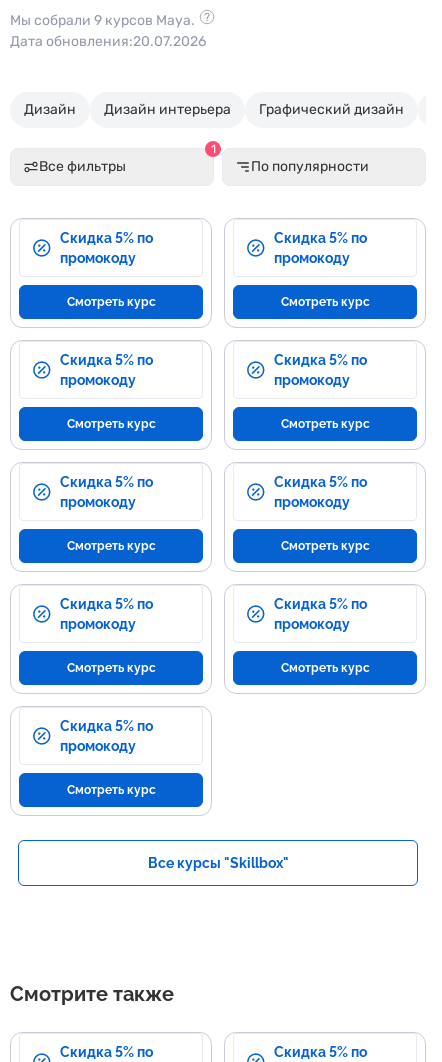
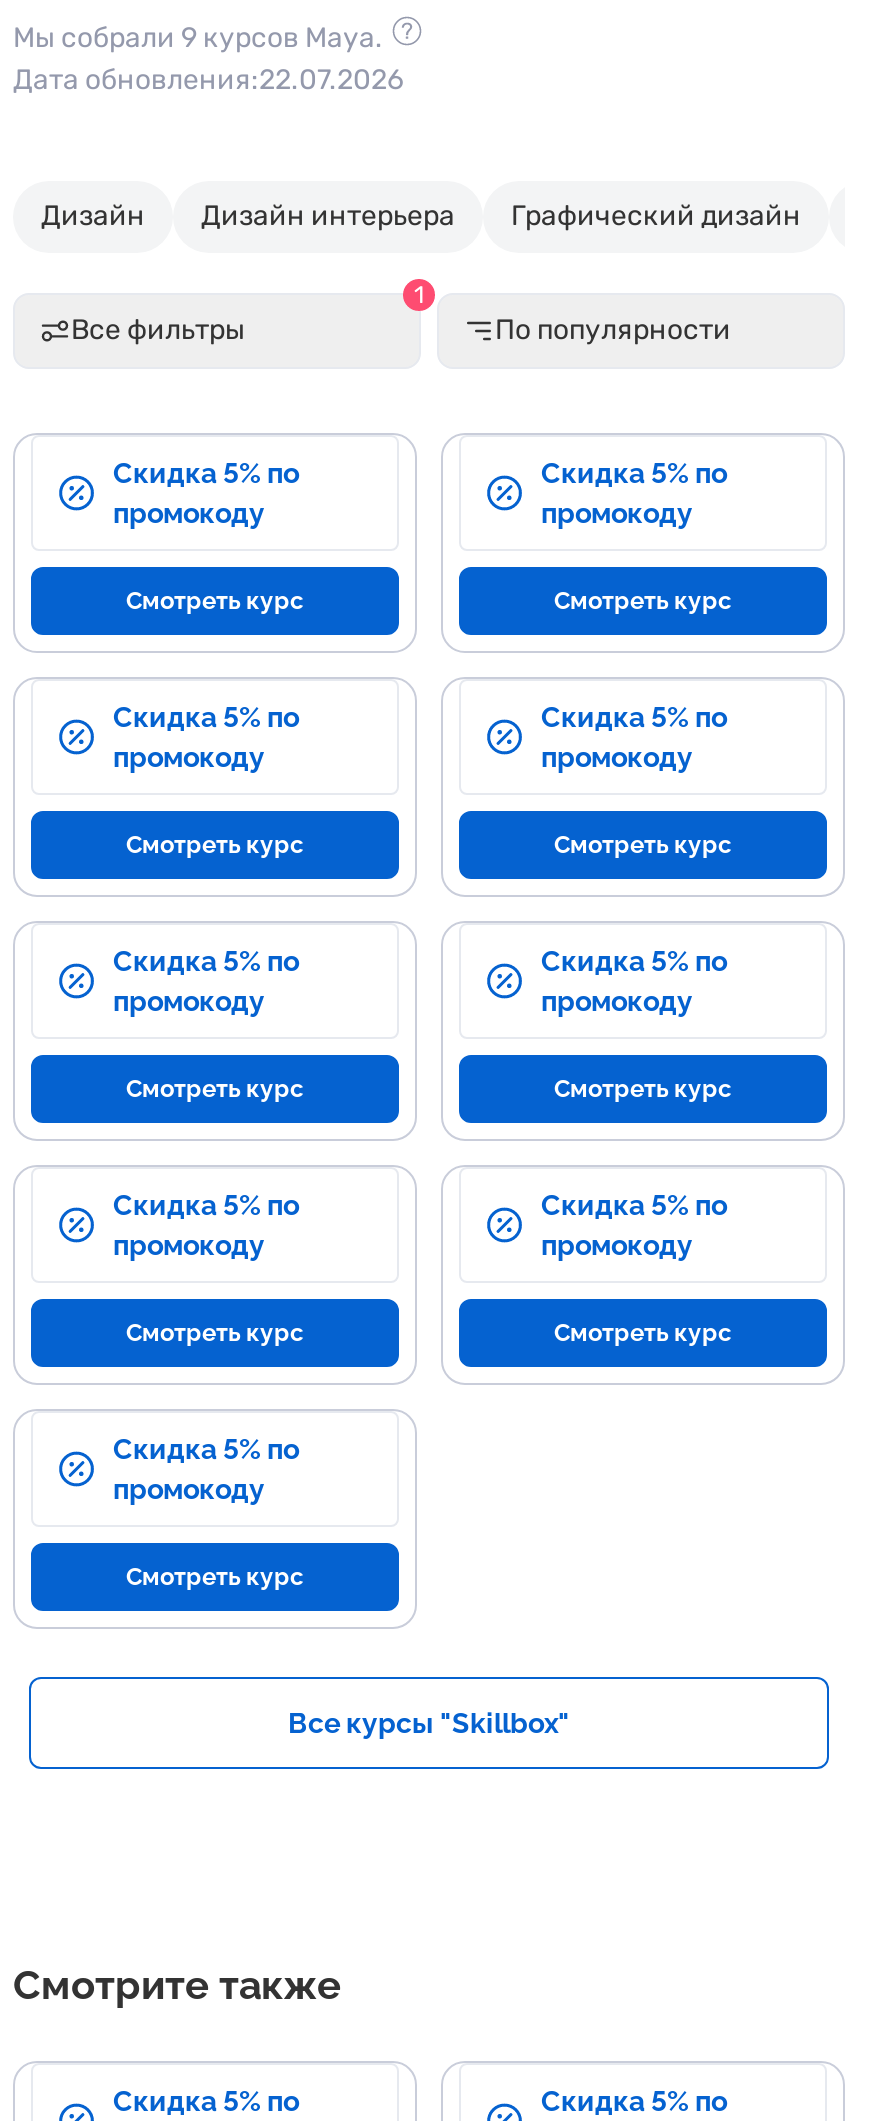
- Дата обновления:20.07.2026
+ Дата обновления:22.07.2026
